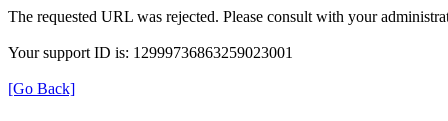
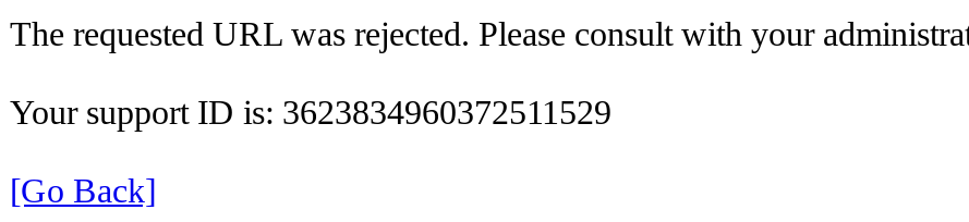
- Your support ID is: 12999736863259023001
+ Your support ID is: 3623834960372511529
